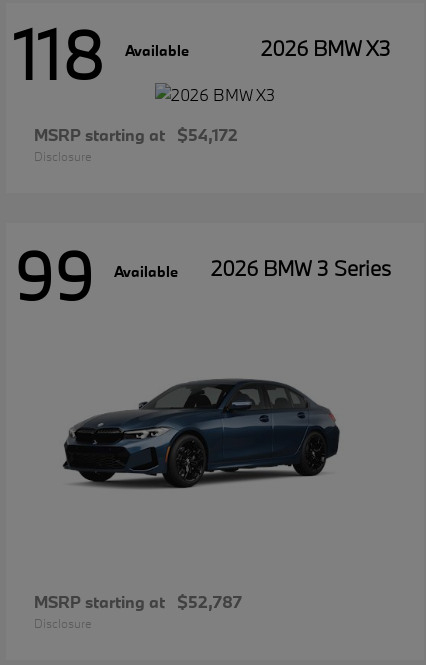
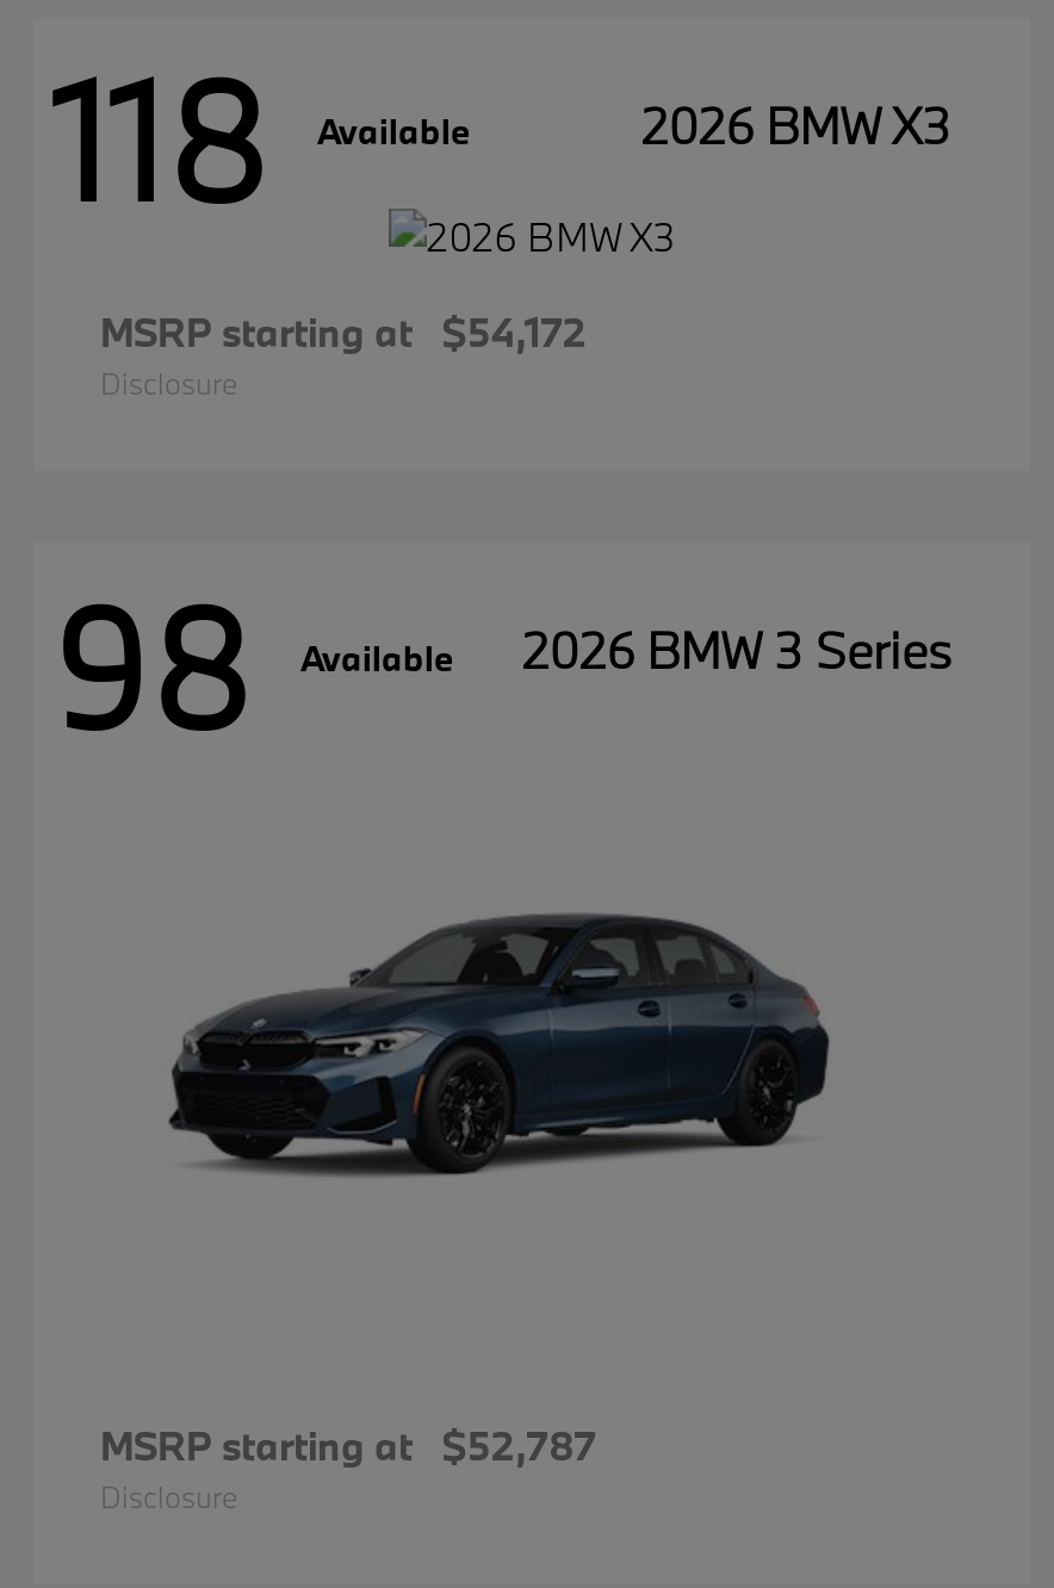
- 99 Available 2026 BMW 3 Series
+ 98 Available 2026 BMW 3 Series
